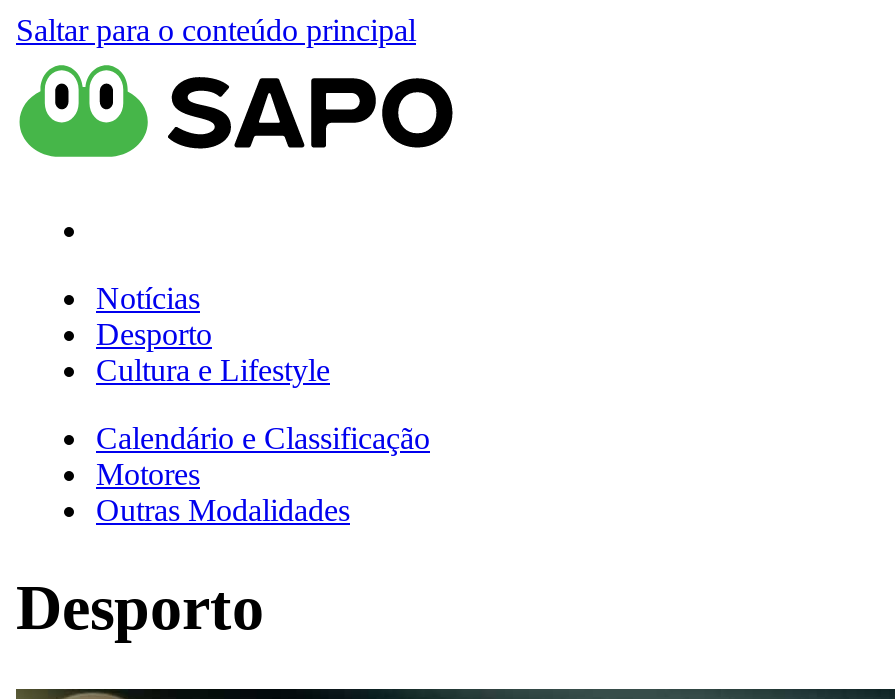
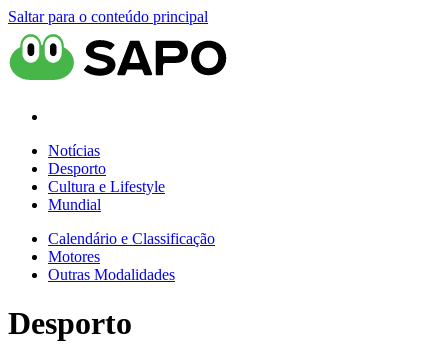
+ Mundial
